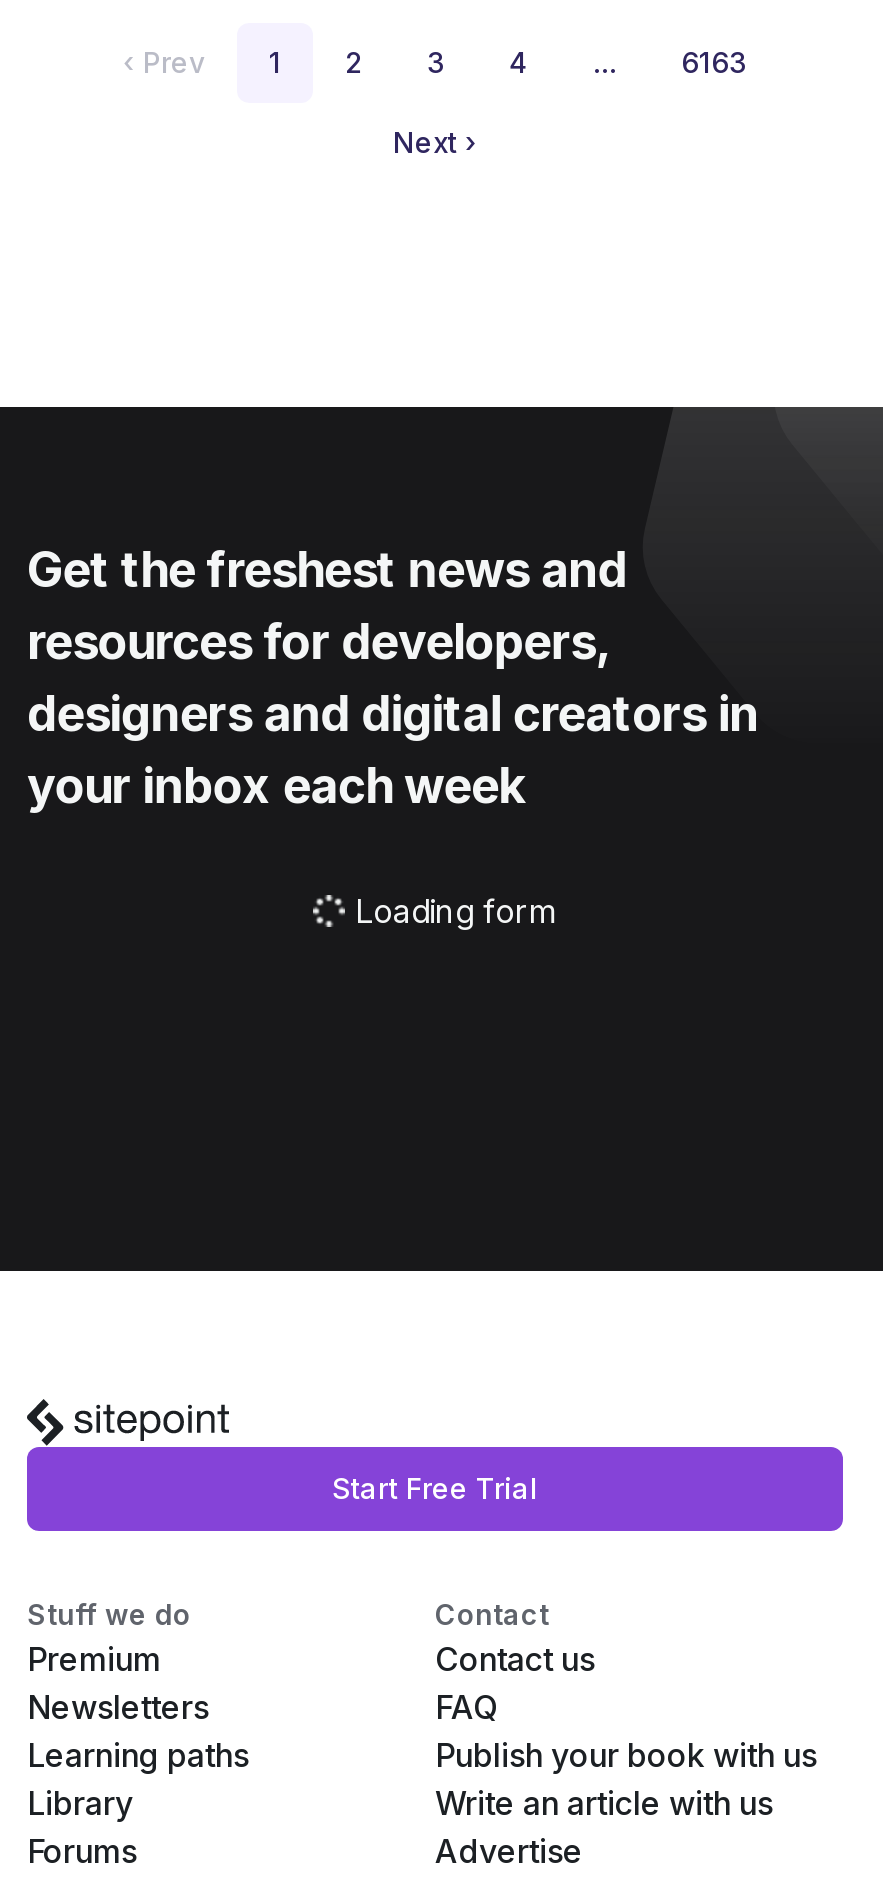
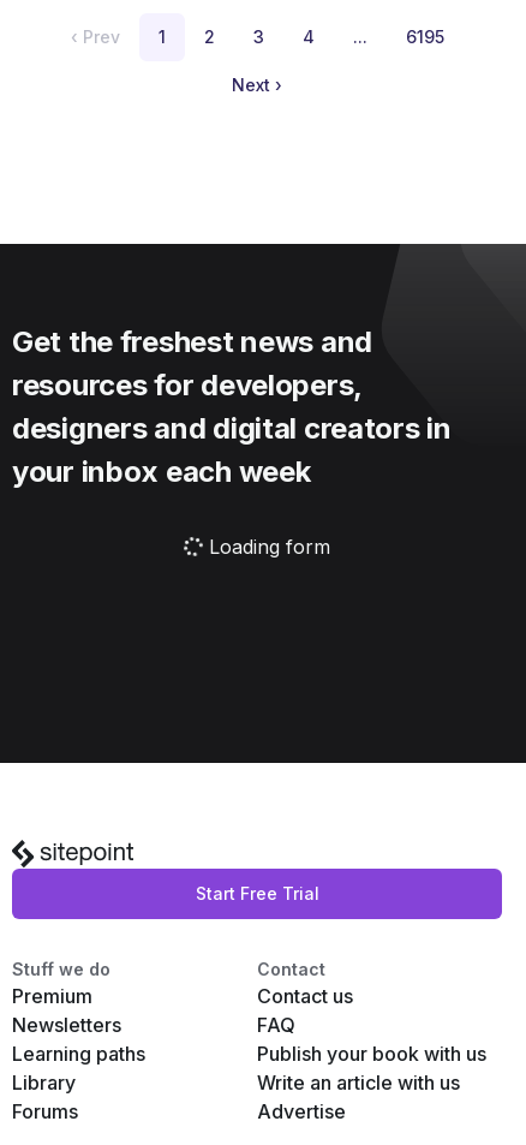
- 6163
+ 6195
